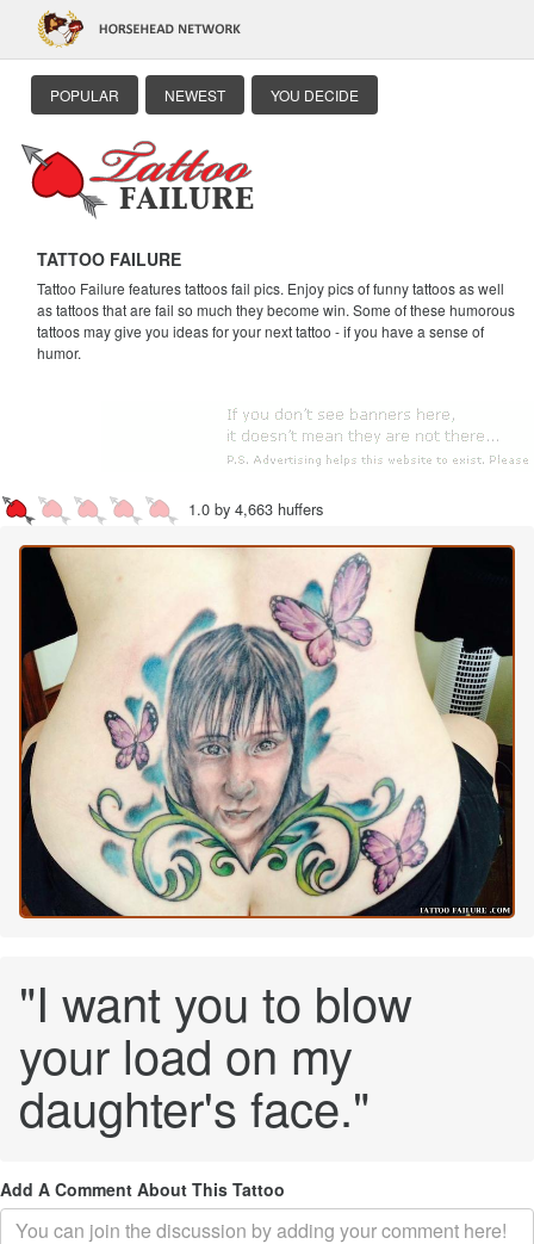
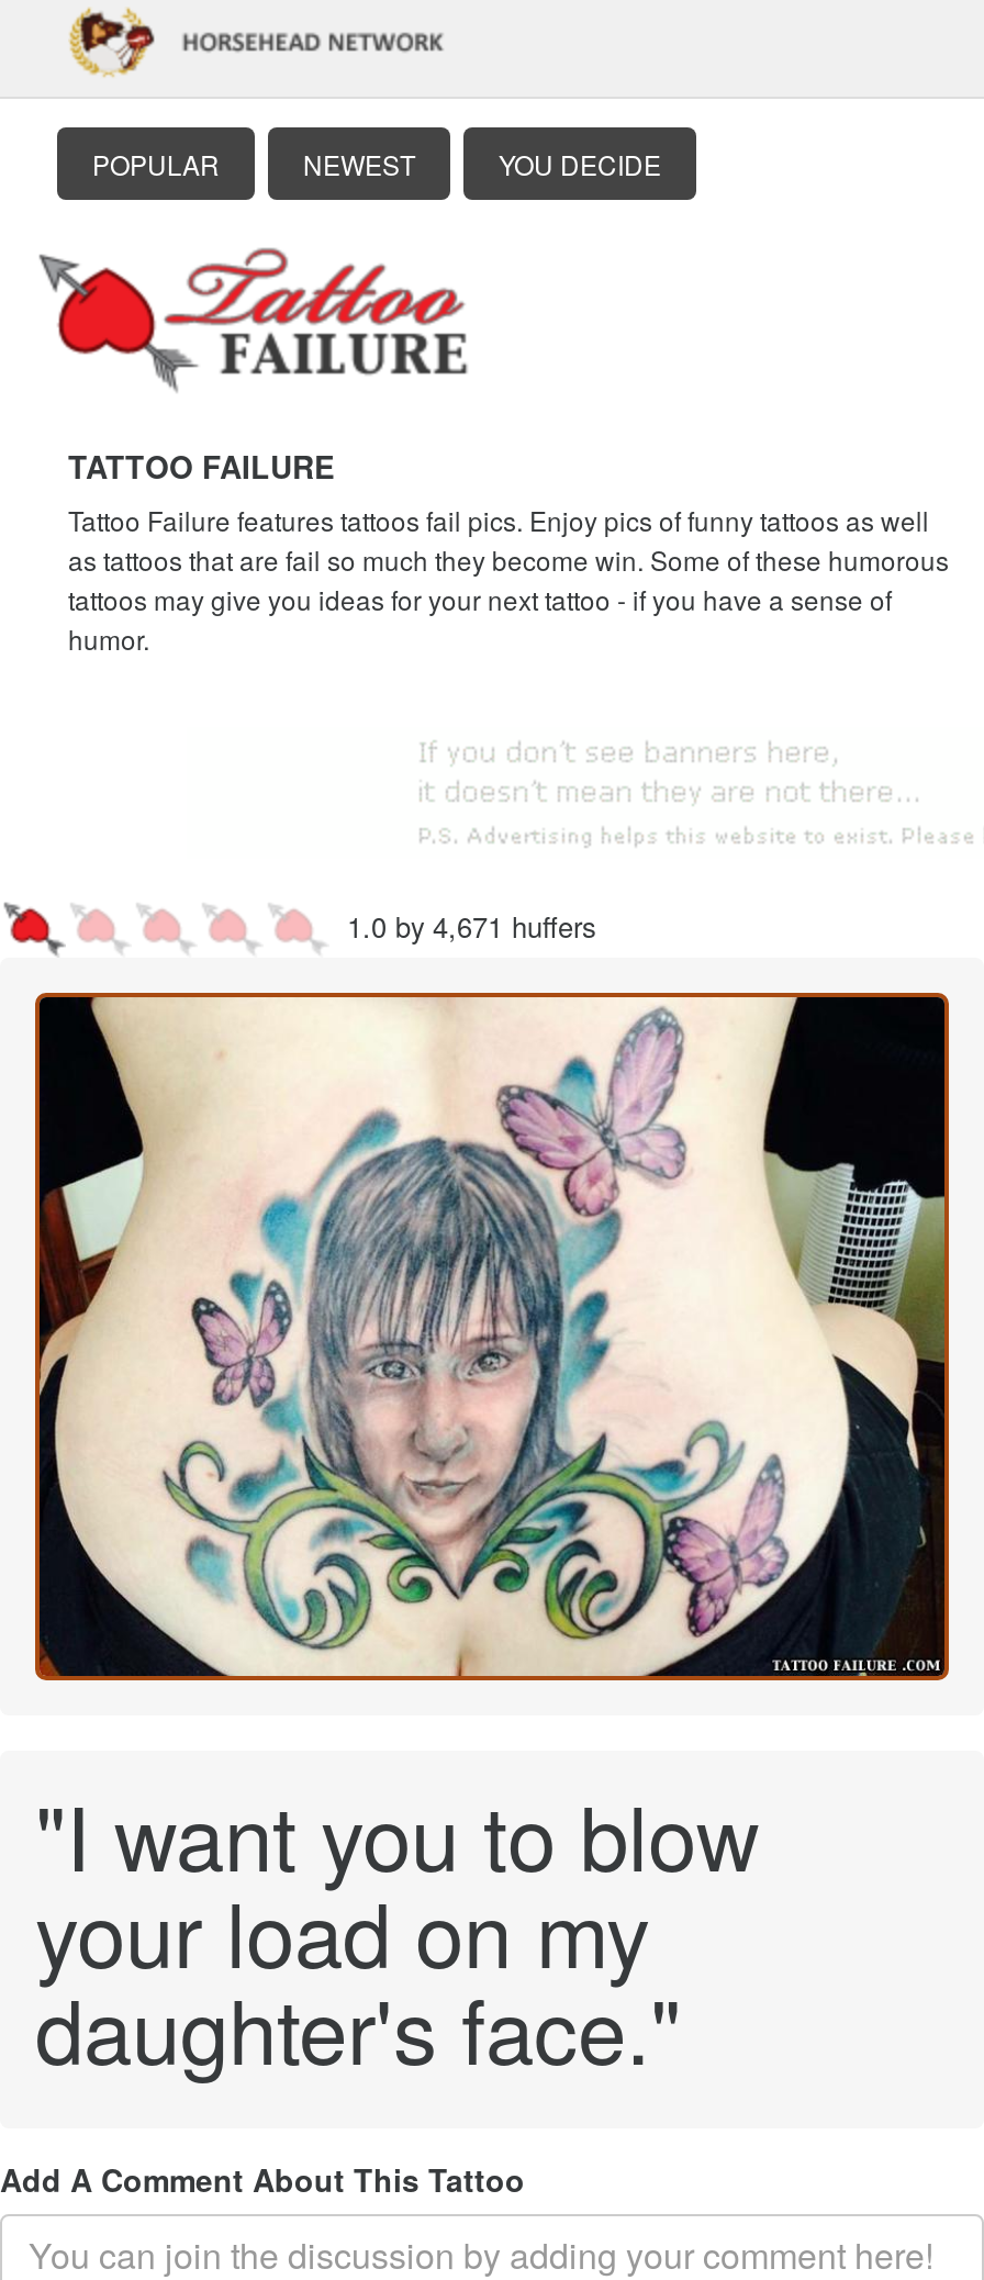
- 1.0 by 4,663 huffers
+ 1.0 by 4,671 huffers
